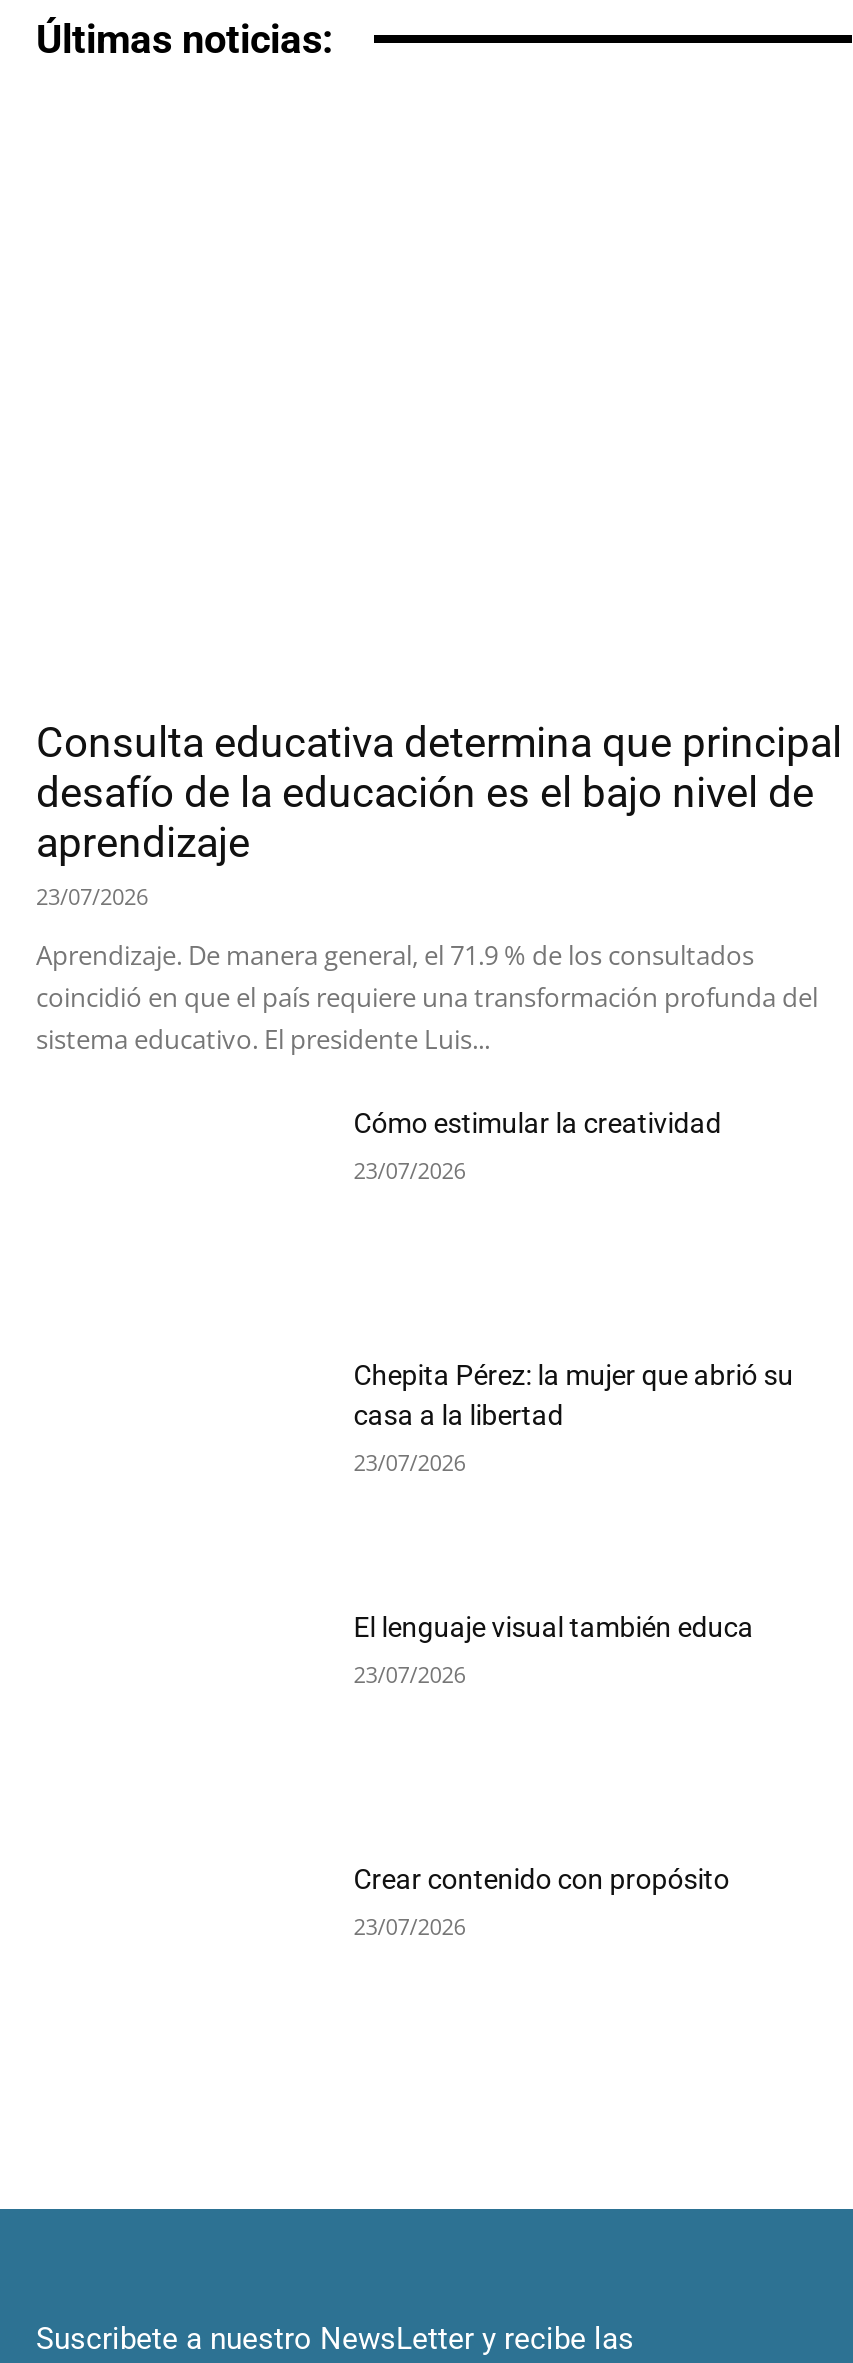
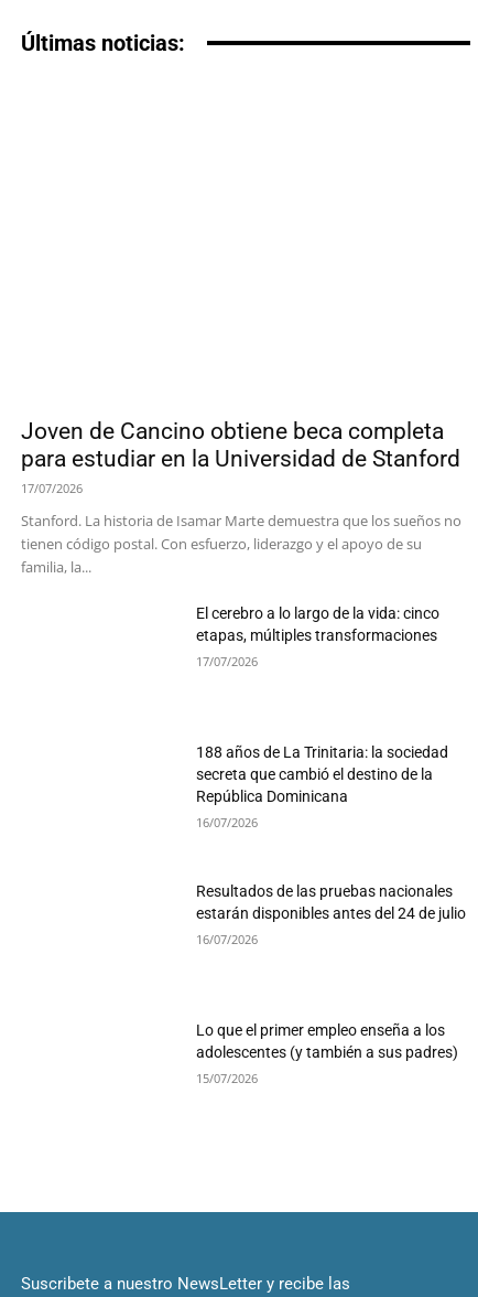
- Consulta educativa determina que principal
- desafío de la educación es el bajo nivel de
- aprendizaje
- 23/07/2026
+ Joven de Cancino obtiene beca completa
+ para estudiar en la Universidad de Stanford
+ 17/07/2026

- Aprendizaje. De manera general, el 71.9 % de los consultados
- coincidió en que el país requiere una transformación profunda del
- sistema educativo. El presidente Luis...
+ Stanford. La historia de Isamar Marte demuestra que los sueños no
+ tienen código postal. Con esfuerzo, liderazgo y el apoyo de su
+ familia, la...

- Cómo estimular la creatividad
+ El cerebro a lo largo de la vida: cinco
+ etapas, múltiples transformaciones

- 23/07/2026
+ 17/07/2026

- Chepita Pérez: la mujer que abrió su
- casa a la libertad
+ 188 años de La Trinitaria: la sociedad
+ secreta que cambió el destino de la
+ República Dominicana

- 23/07/2026
+ 16/07/2026

- El lenguaje visual también educa
+ Resultados de las pruebas nacionales
+ estarán disponibles antes del 24 de julio

- 23/07/2026
+ 16/07/2026

- Crear contenido con propósito
+ Lo que el primer empleo enseña a los
+ adolescentes (y también a sus padres)

- 23/07/2026
+ 15/07/2026
